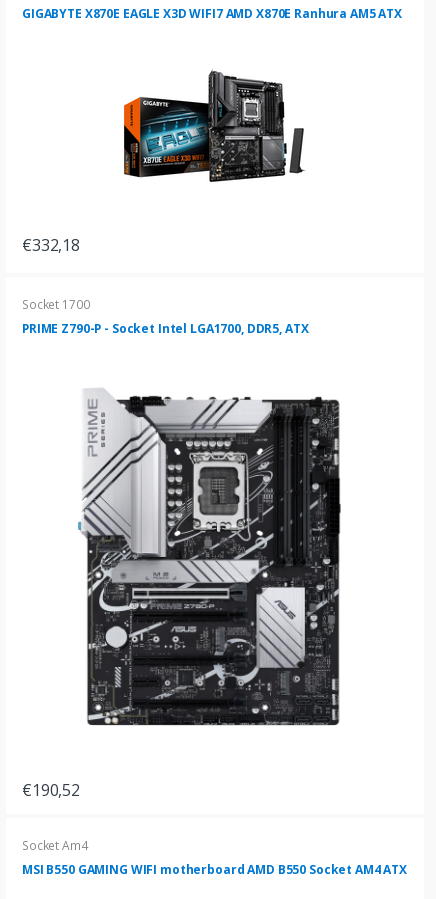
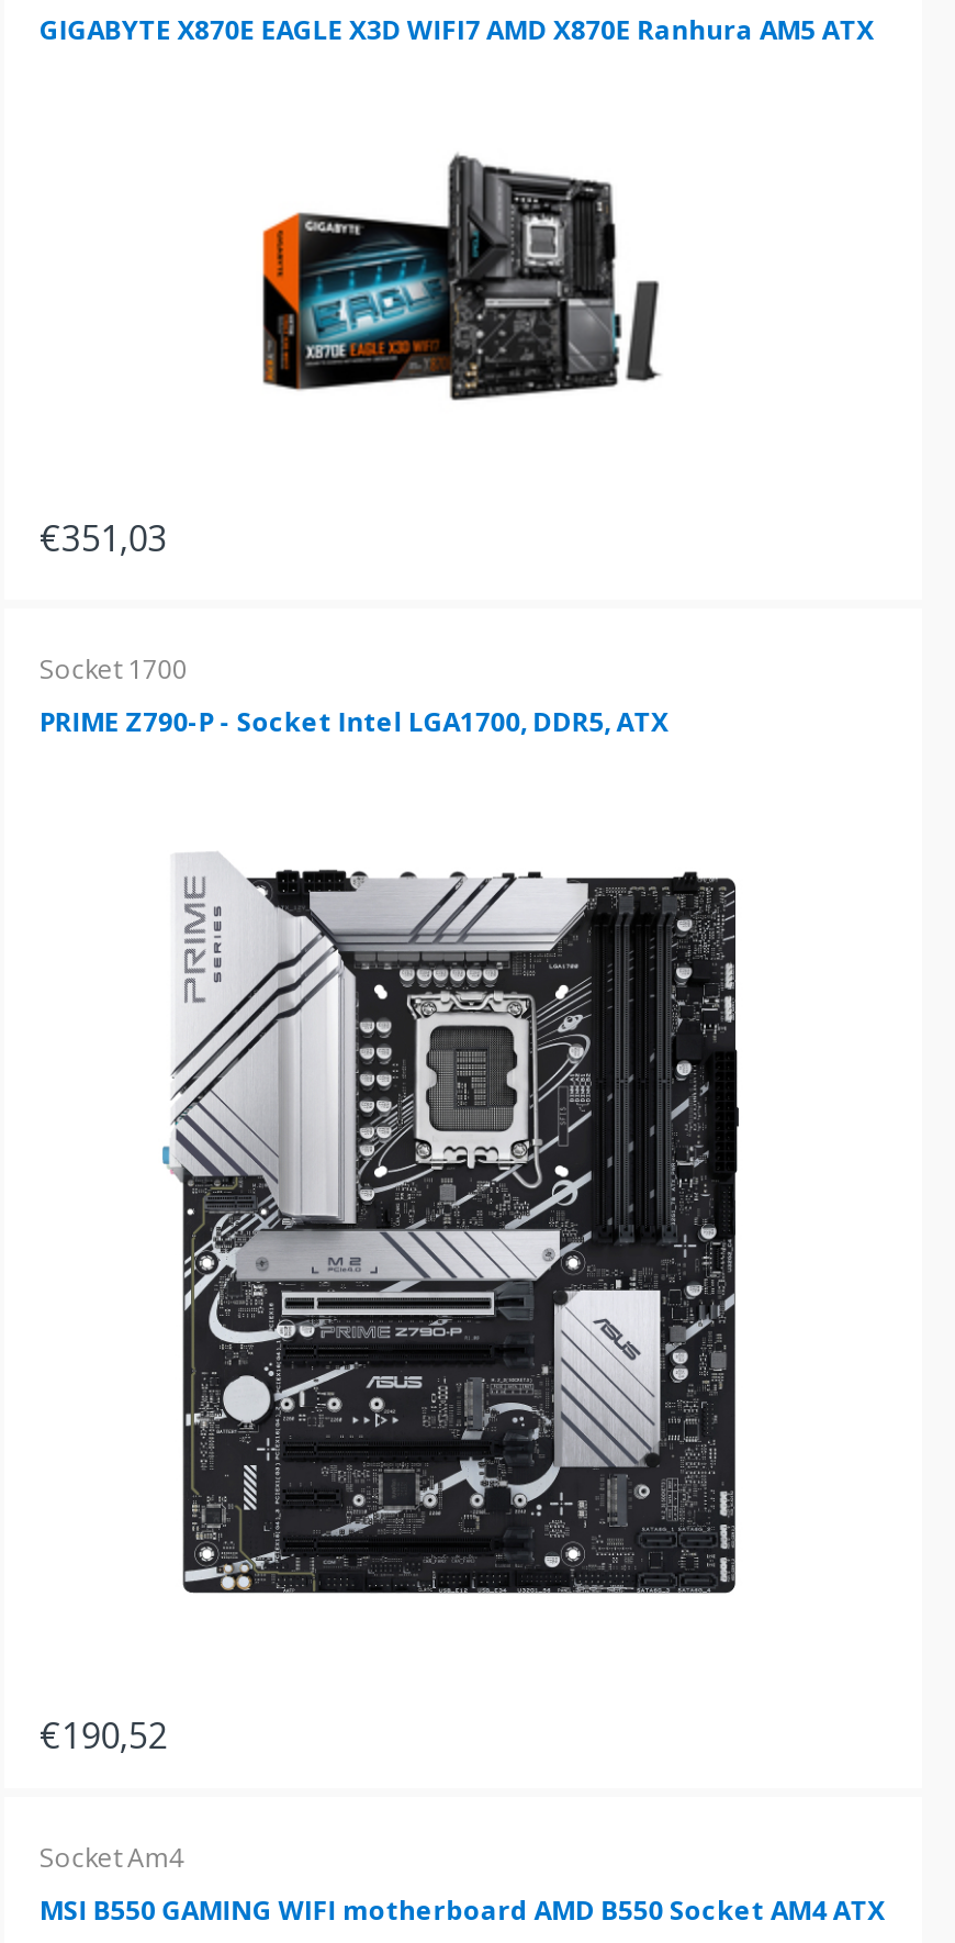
- €332,18
+ €351,03
